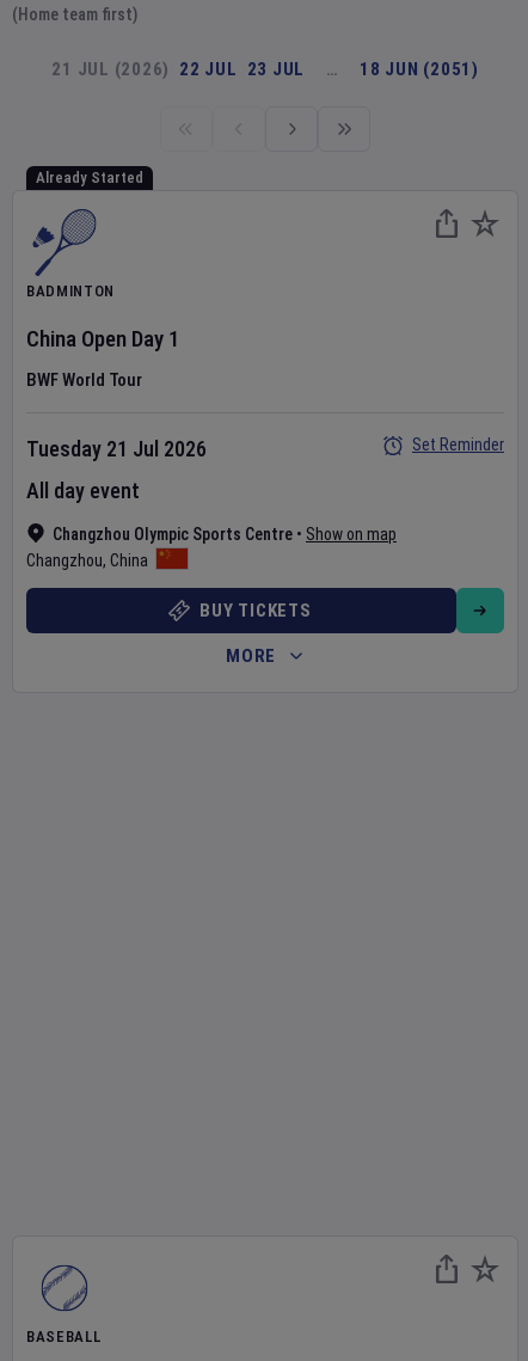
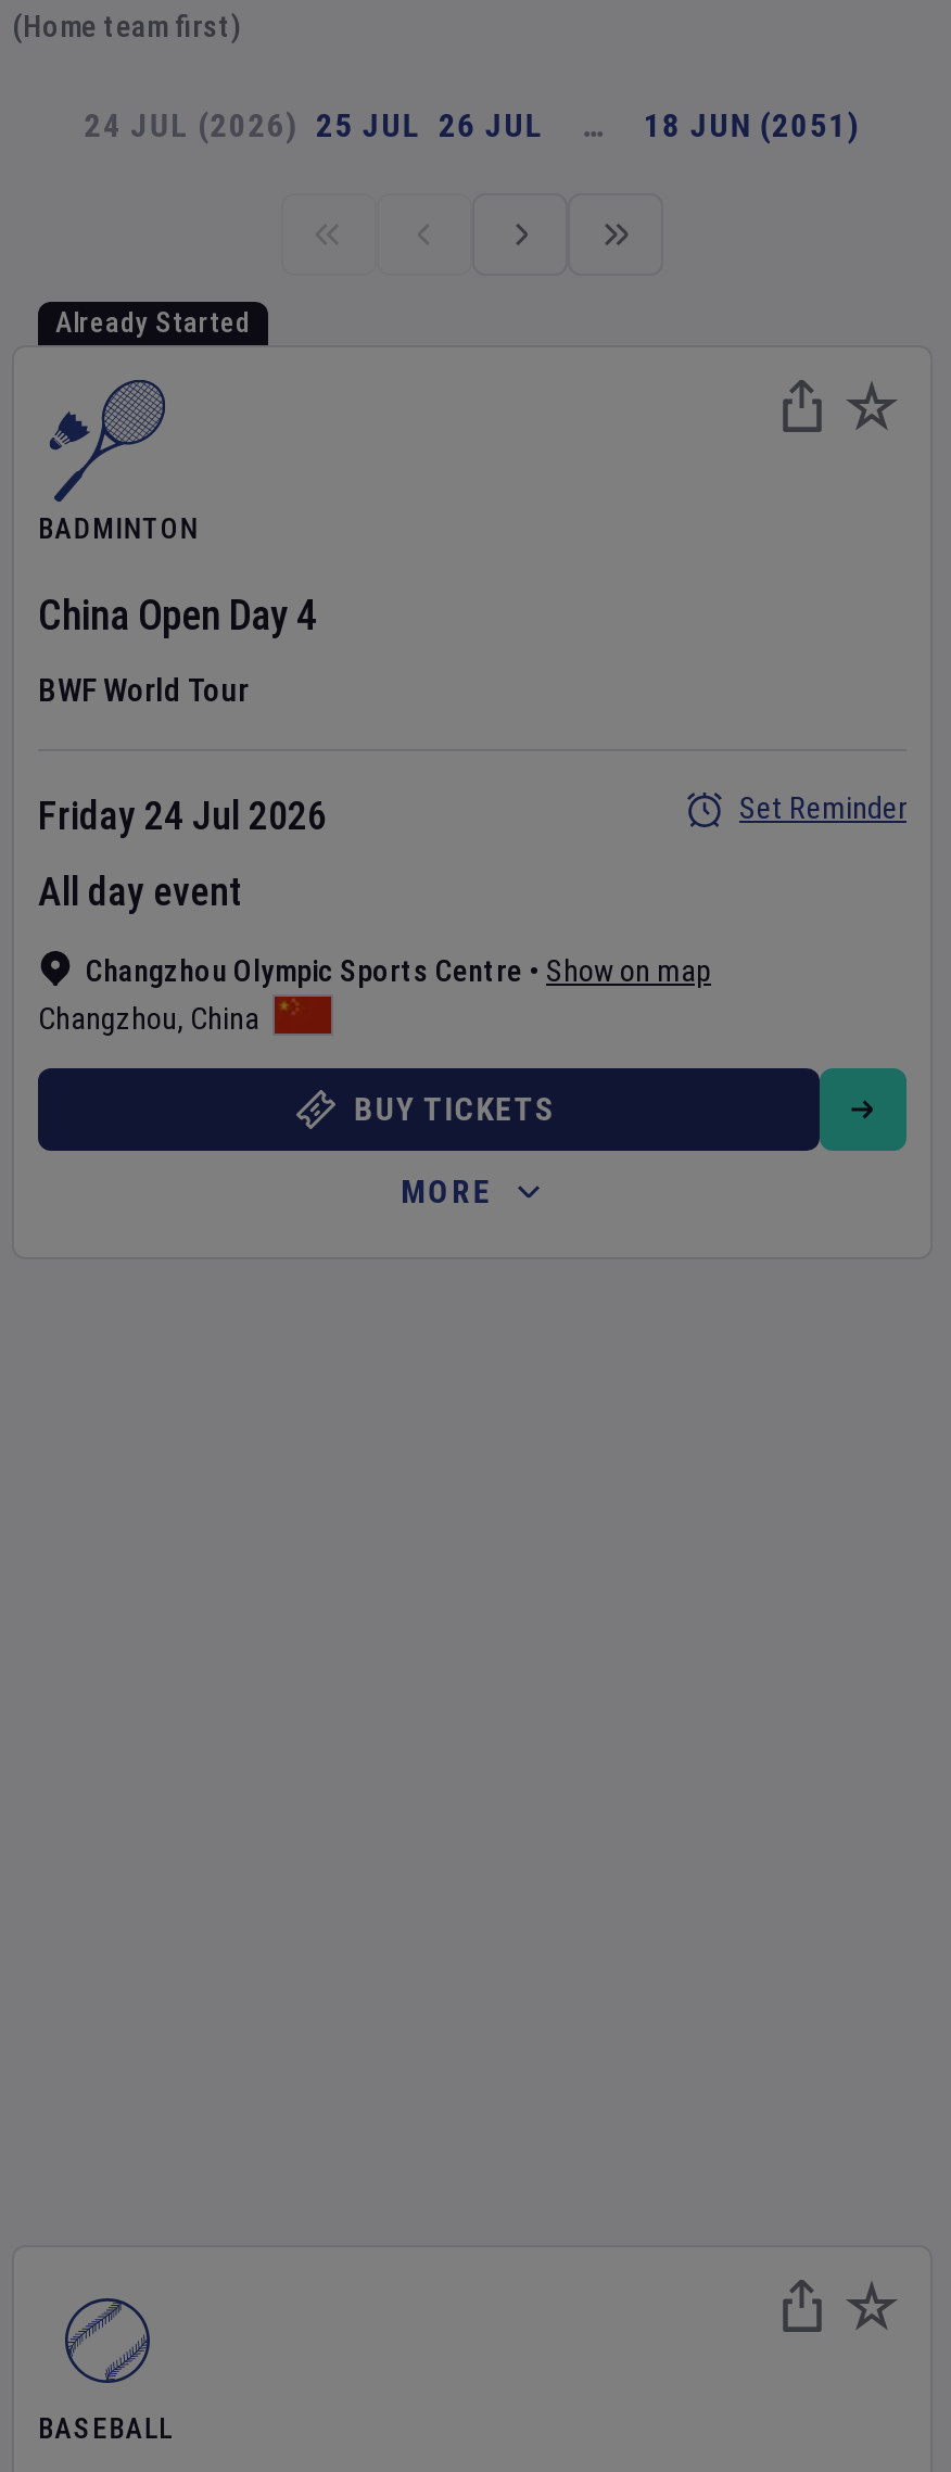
- 21 JUL (2026) 22 JUL 23 JUL
+ 24 JUL (2026) 25 JUL 26 JUL

- China Open Day 1
+ China Open Day 4

- Tuesday 21 Jul 2026
+ Friday 24 Jul 2026
